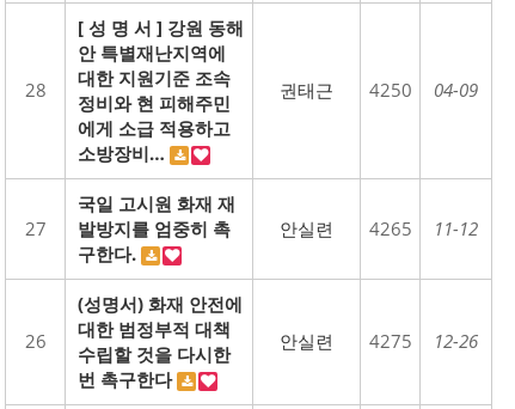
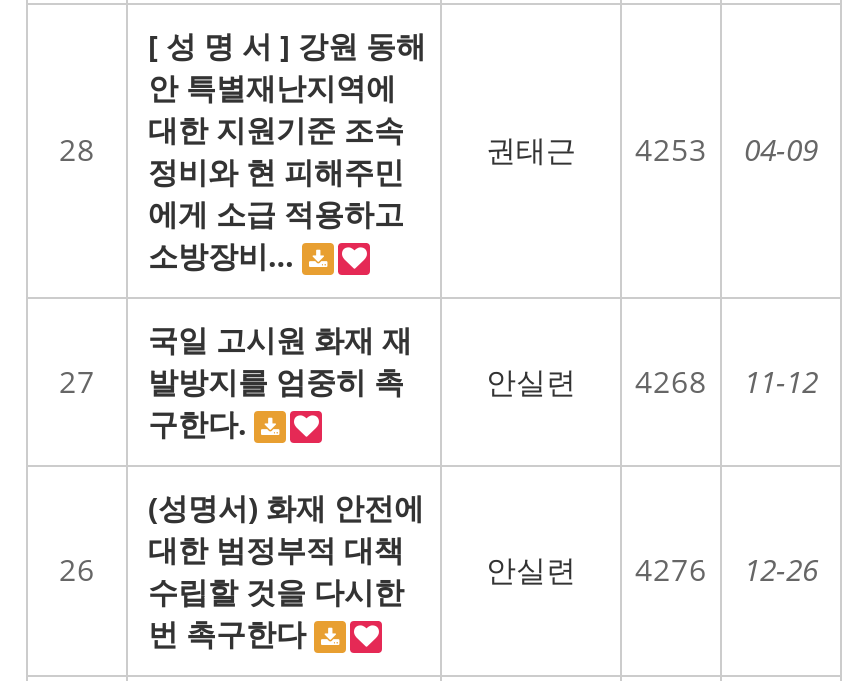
- 권태근 4250 04-09
+ 권태근 4253 04-09

- 안실련 4265 11-12
+ 안실련 4268 11-12

- 안실련 4275 12-26
+ 안실련 4276 12-26
